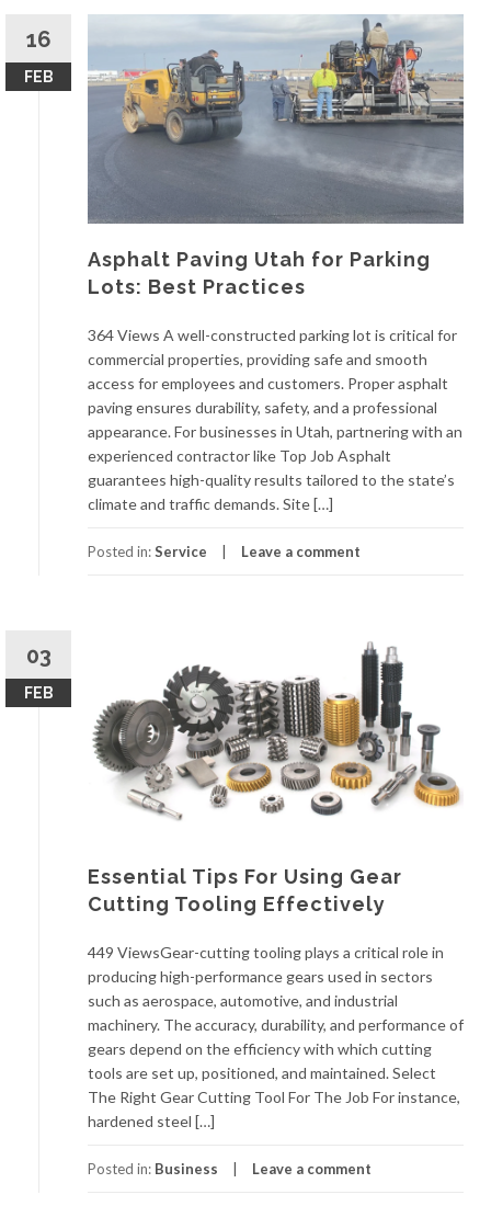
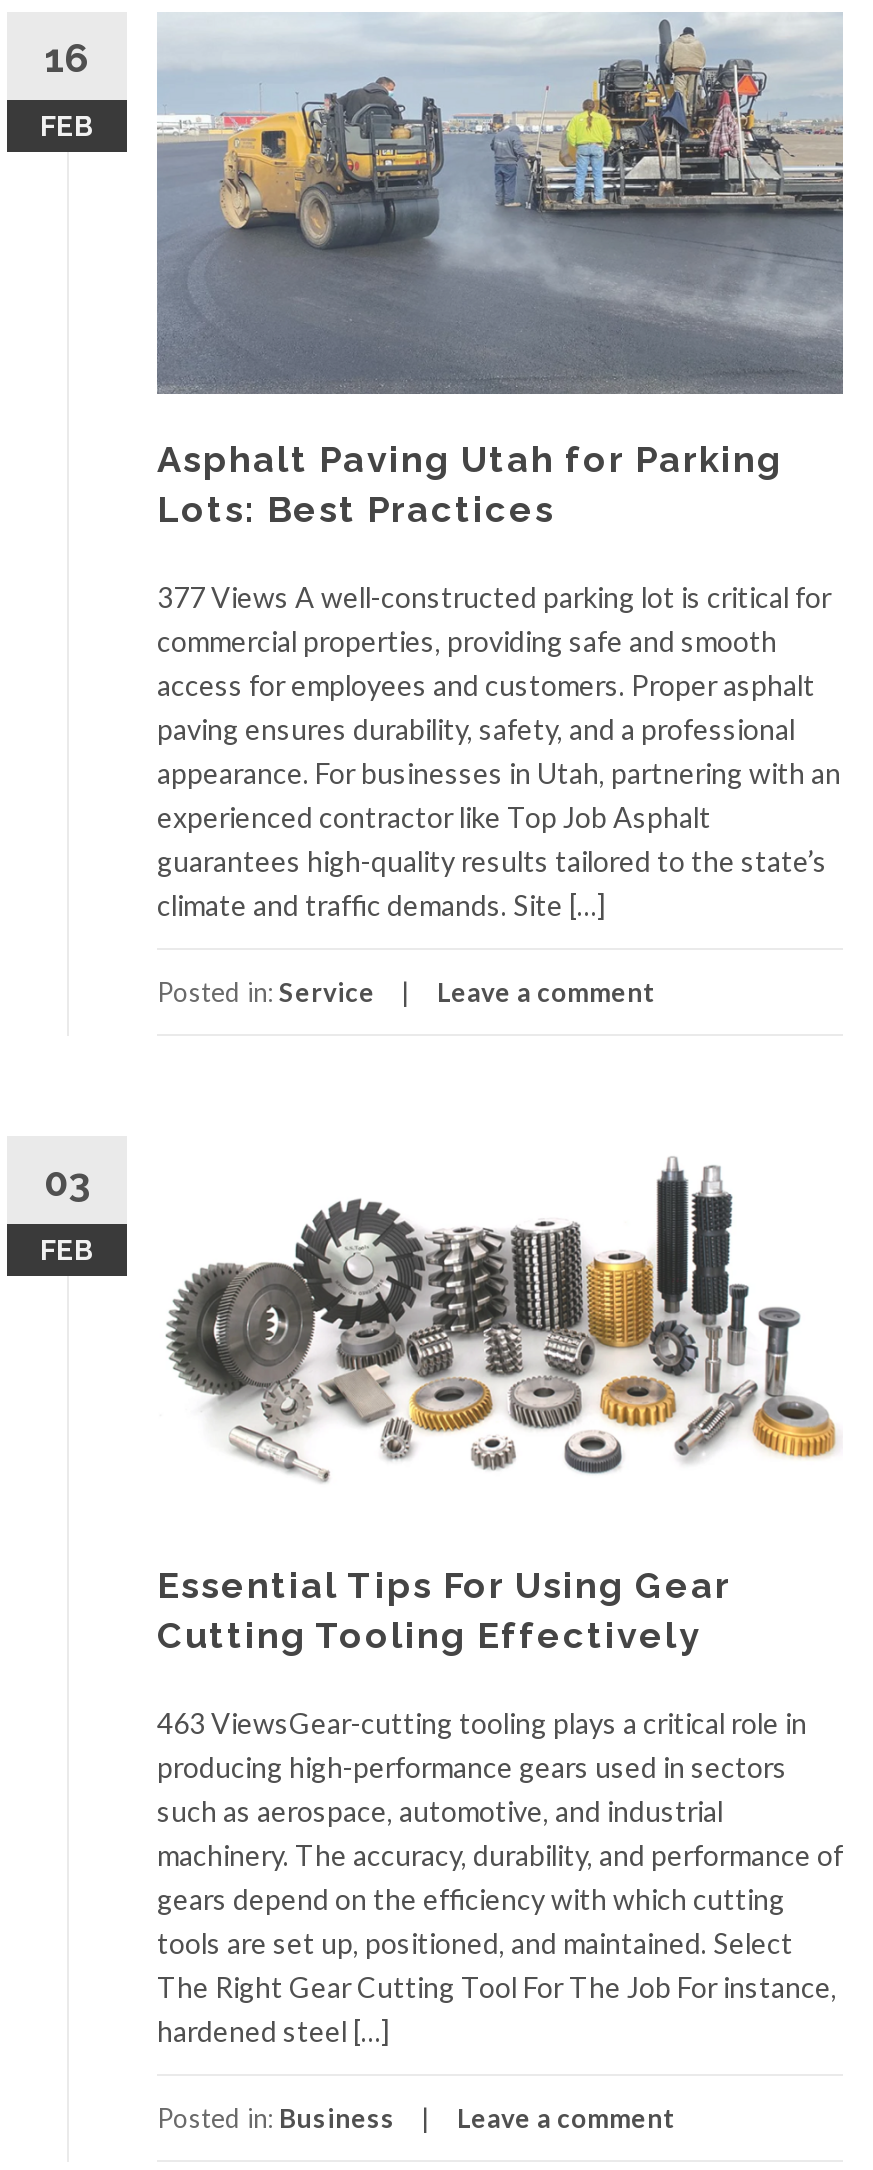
- 364 Views A well-constructed parking lot is critical for
+ 377 Views A well-constructed parking lot is critical for

- 449 ViewsGear-cutting tooling plays a critical role in
+ 463 ViewsGear-cutting tooling plays a critical role in
